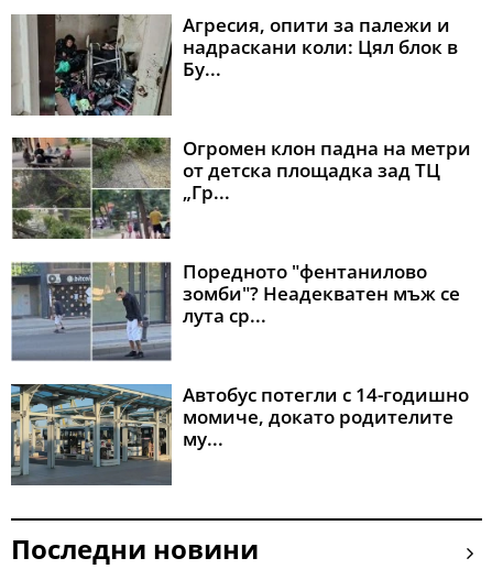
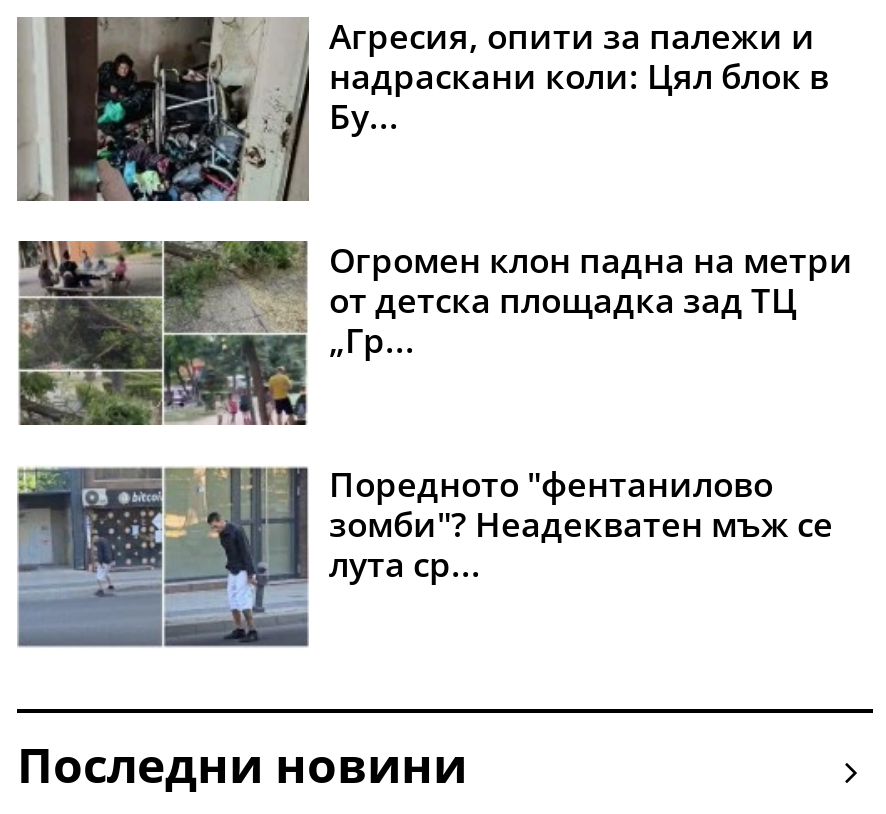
- [image]
- Автобус потегли с 14-годишно
- момиче, докато родителите
- му...
